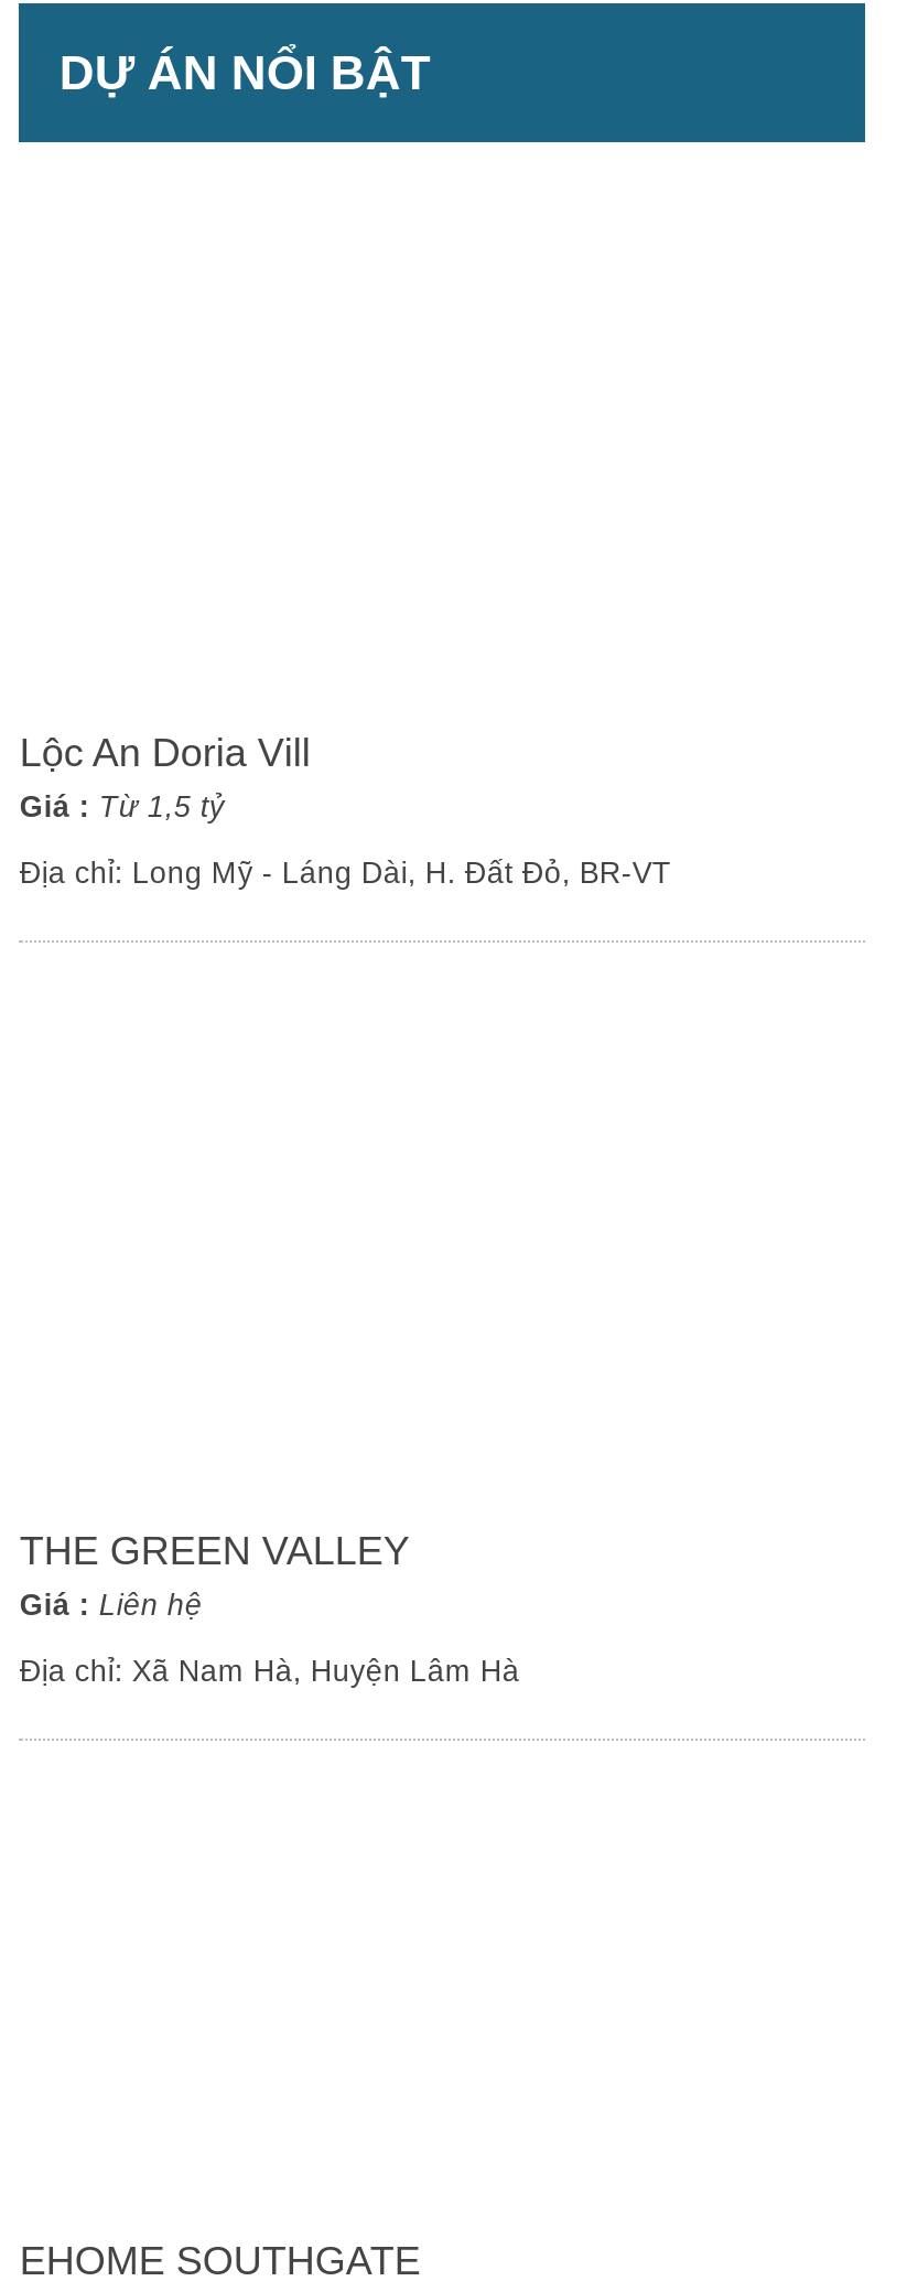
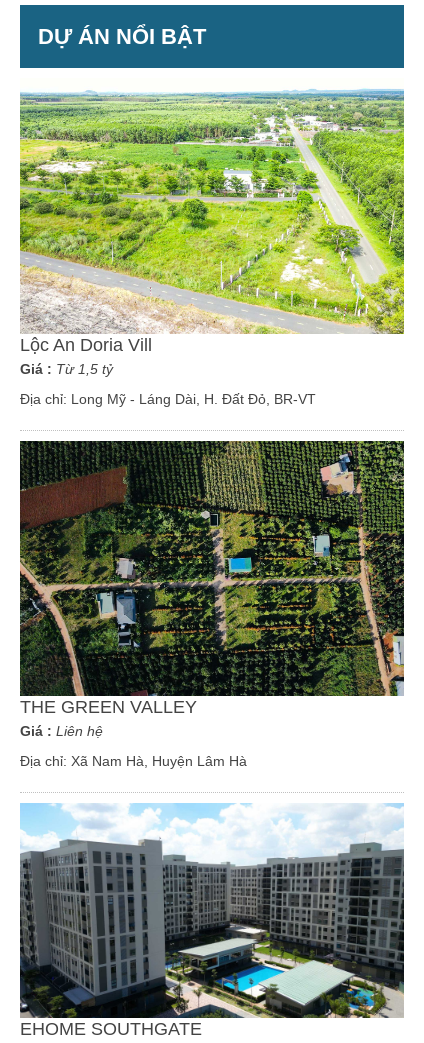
+ [image]

+ [image]

+ [image]
